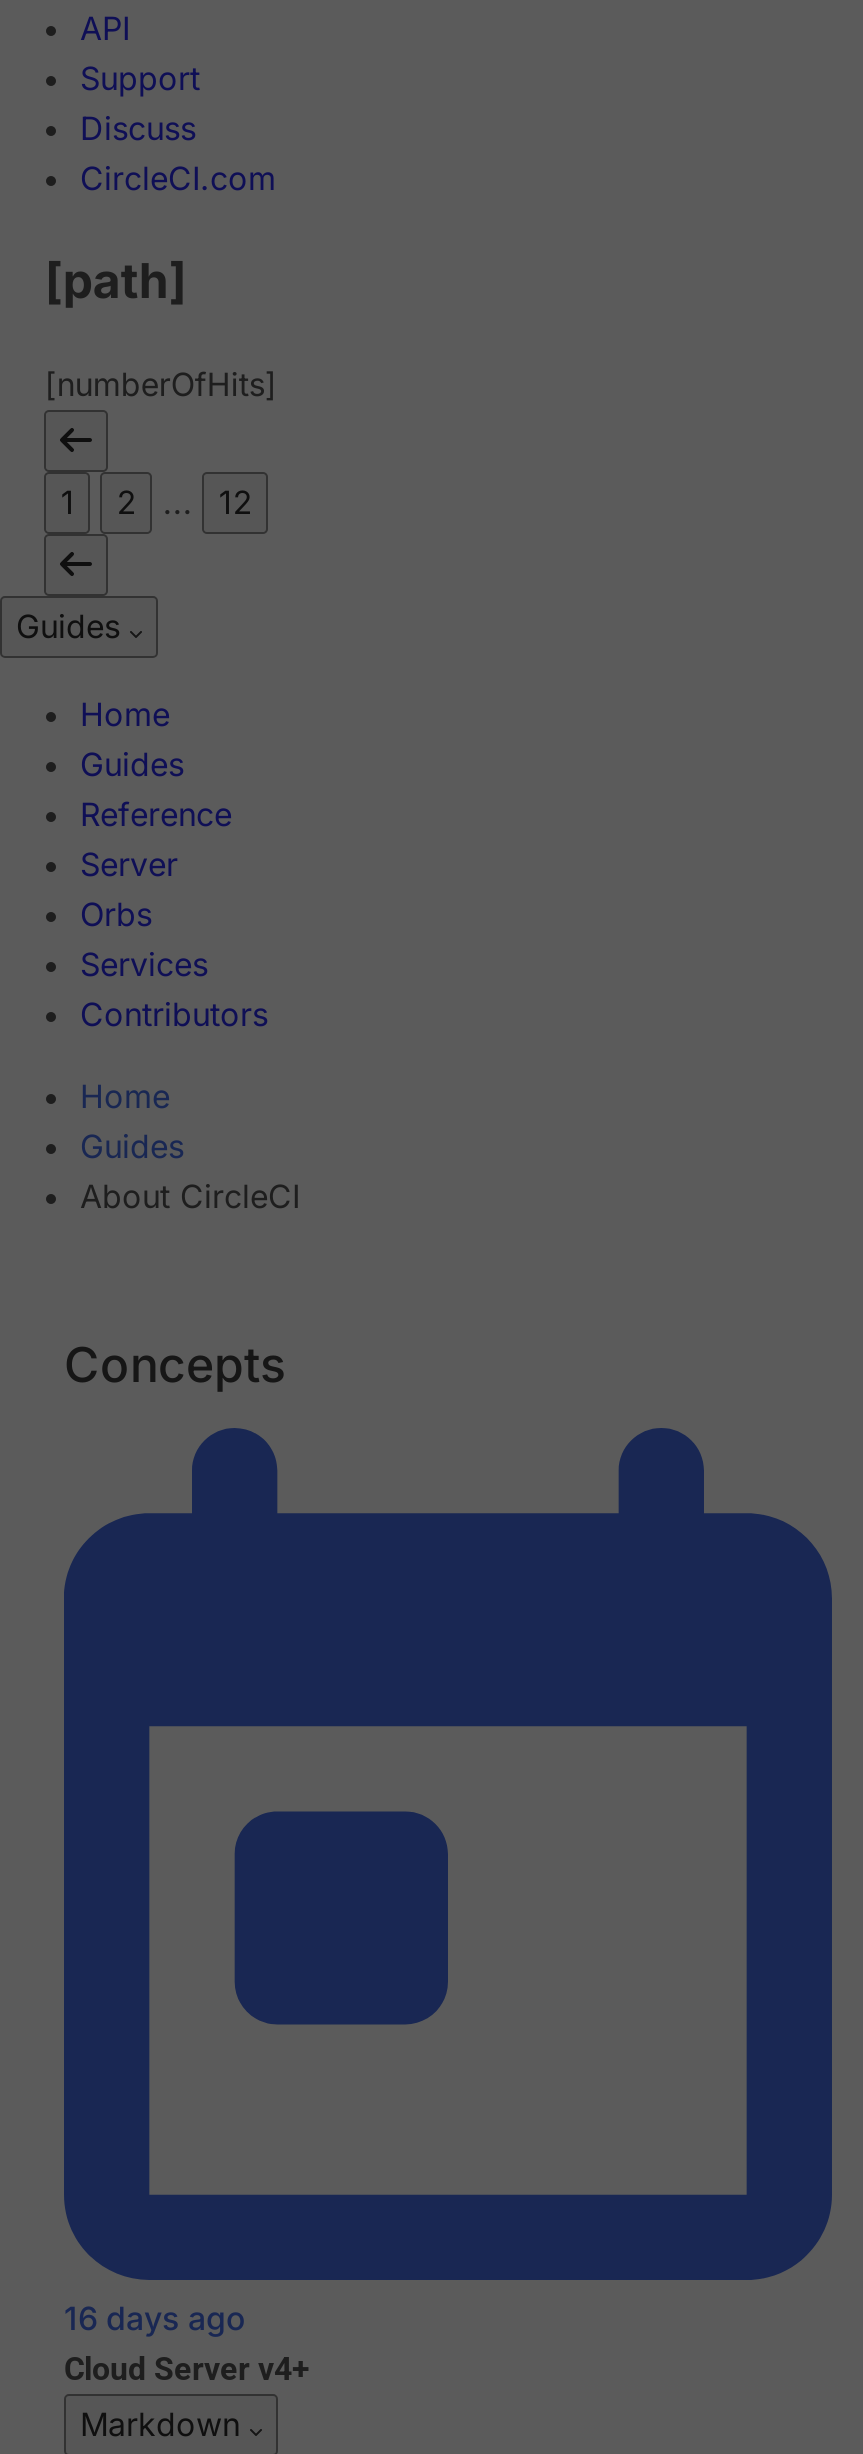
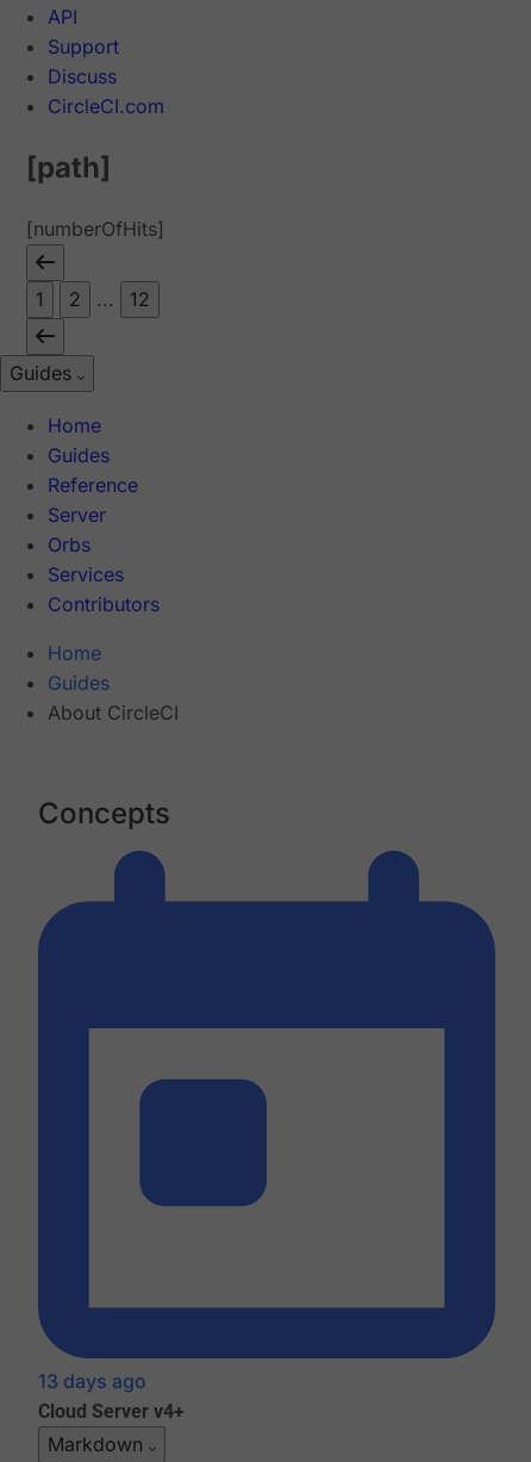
- 16 days ago
+ 13 days ago
